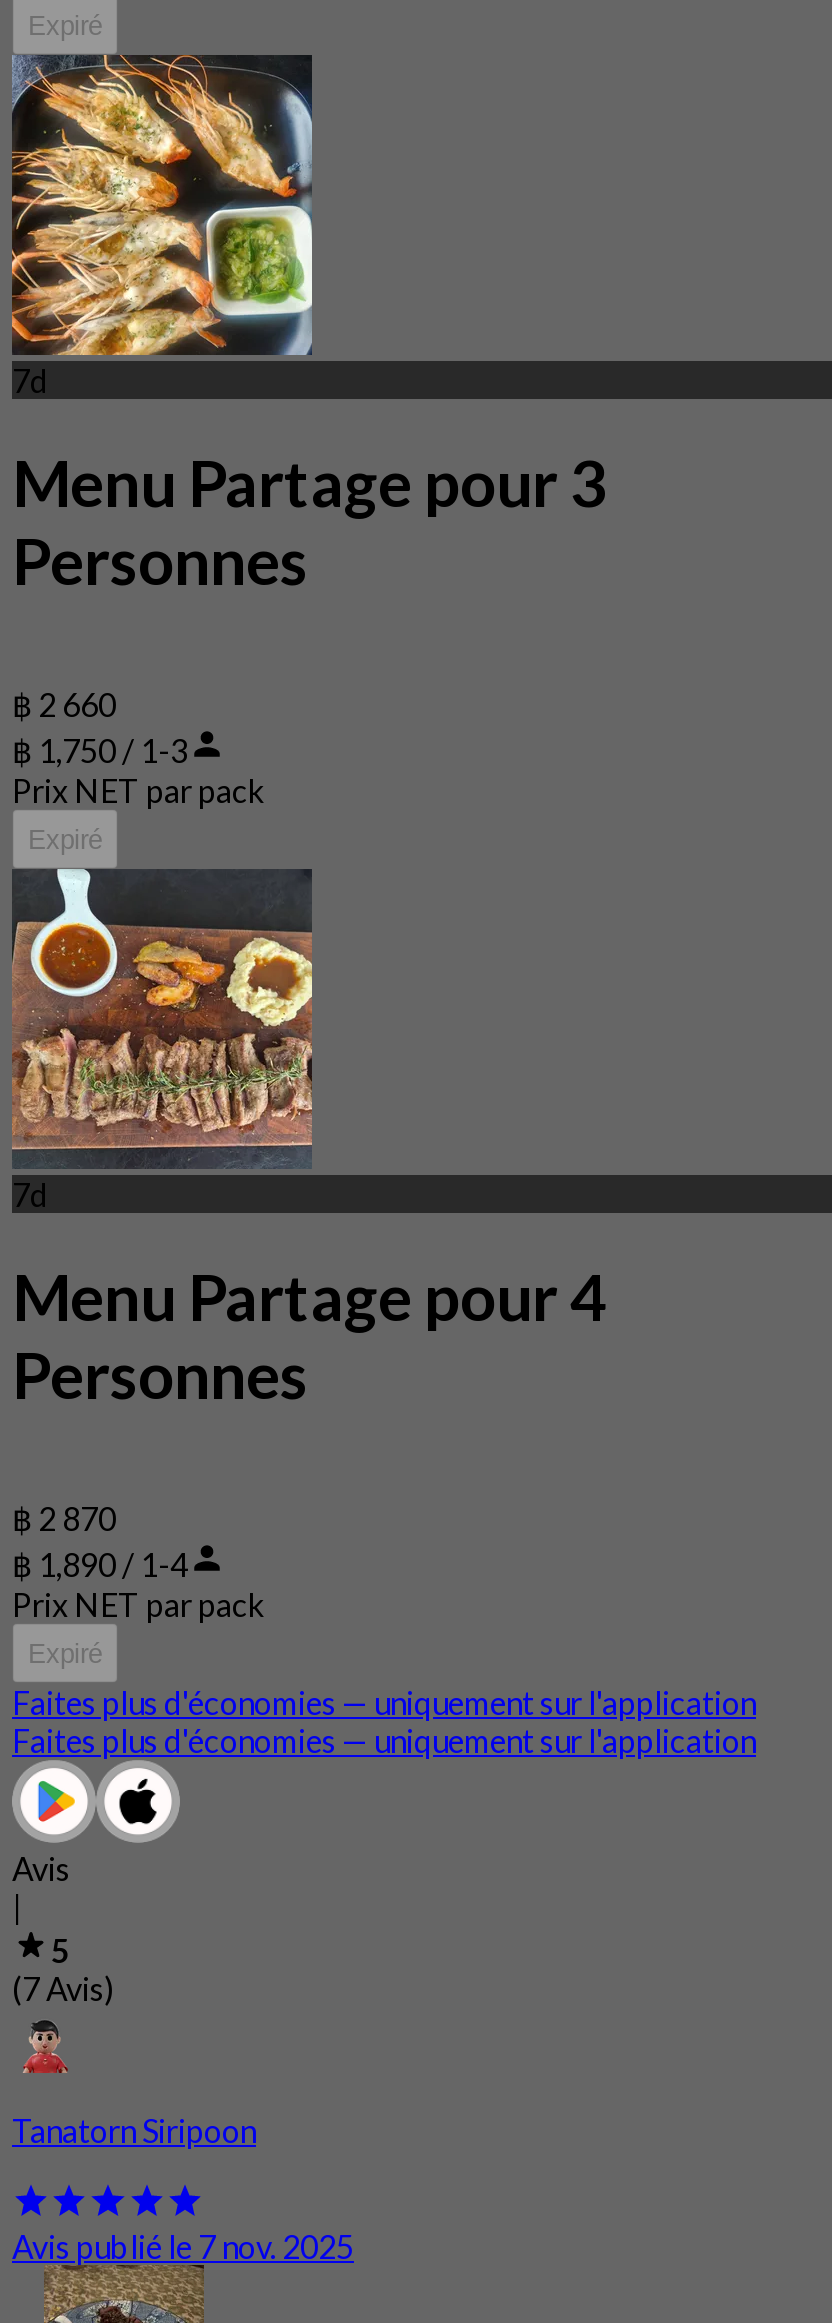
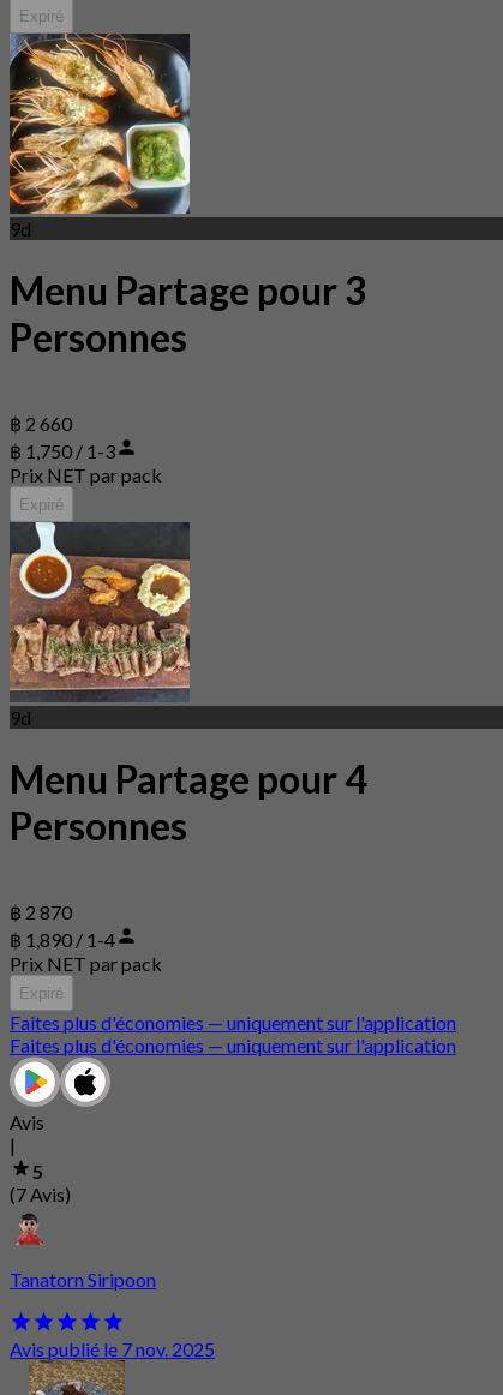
- 7d
+ 9d

- 7d
+ 9d
